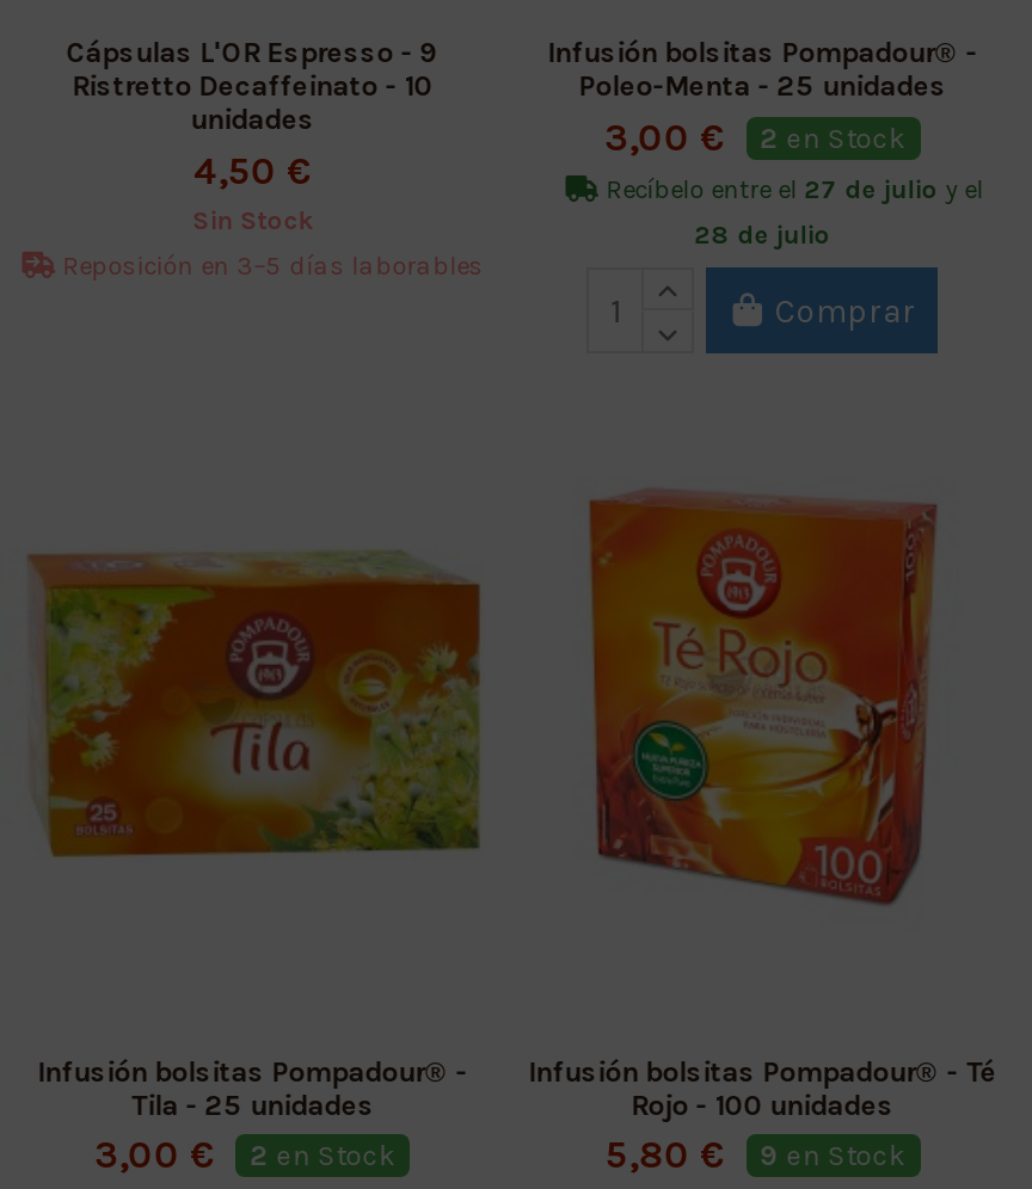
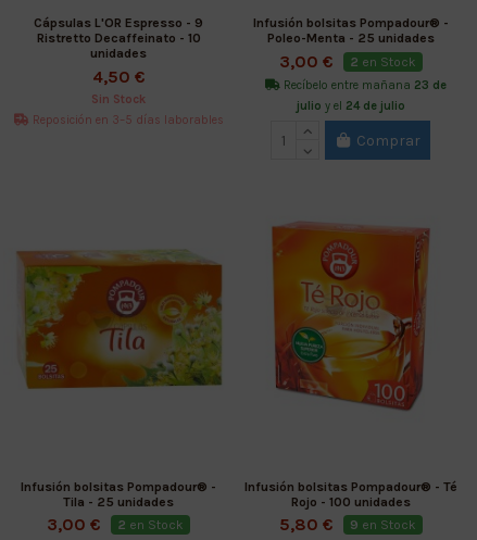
- Recíbelo entre el 27 de julio y el
+ Recíbelo entre mañana 23 de

- 28 de julio
+ julio y el 24 de julio
